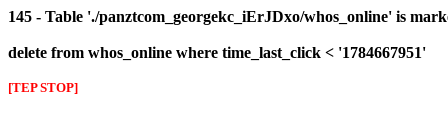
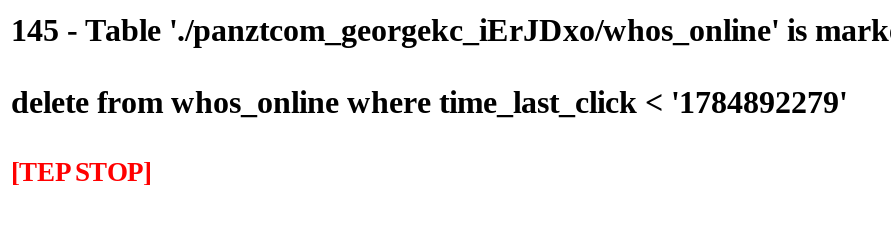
- delete from whos_online where time_last_click < '1784667951'
+ delete from whos_online where time_last_click < '1784892279'
